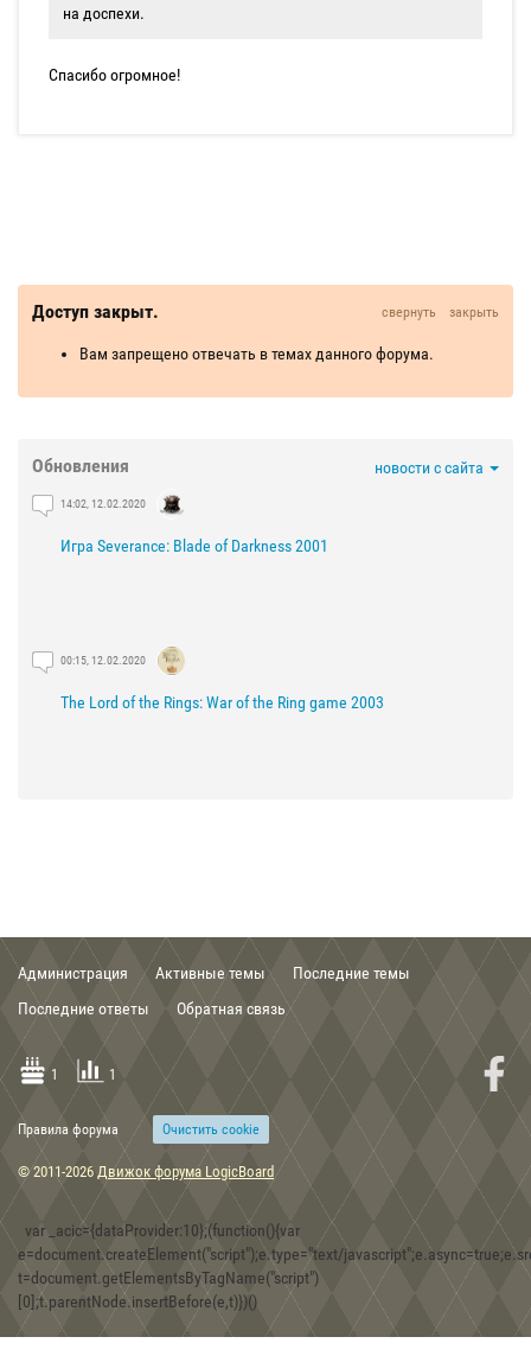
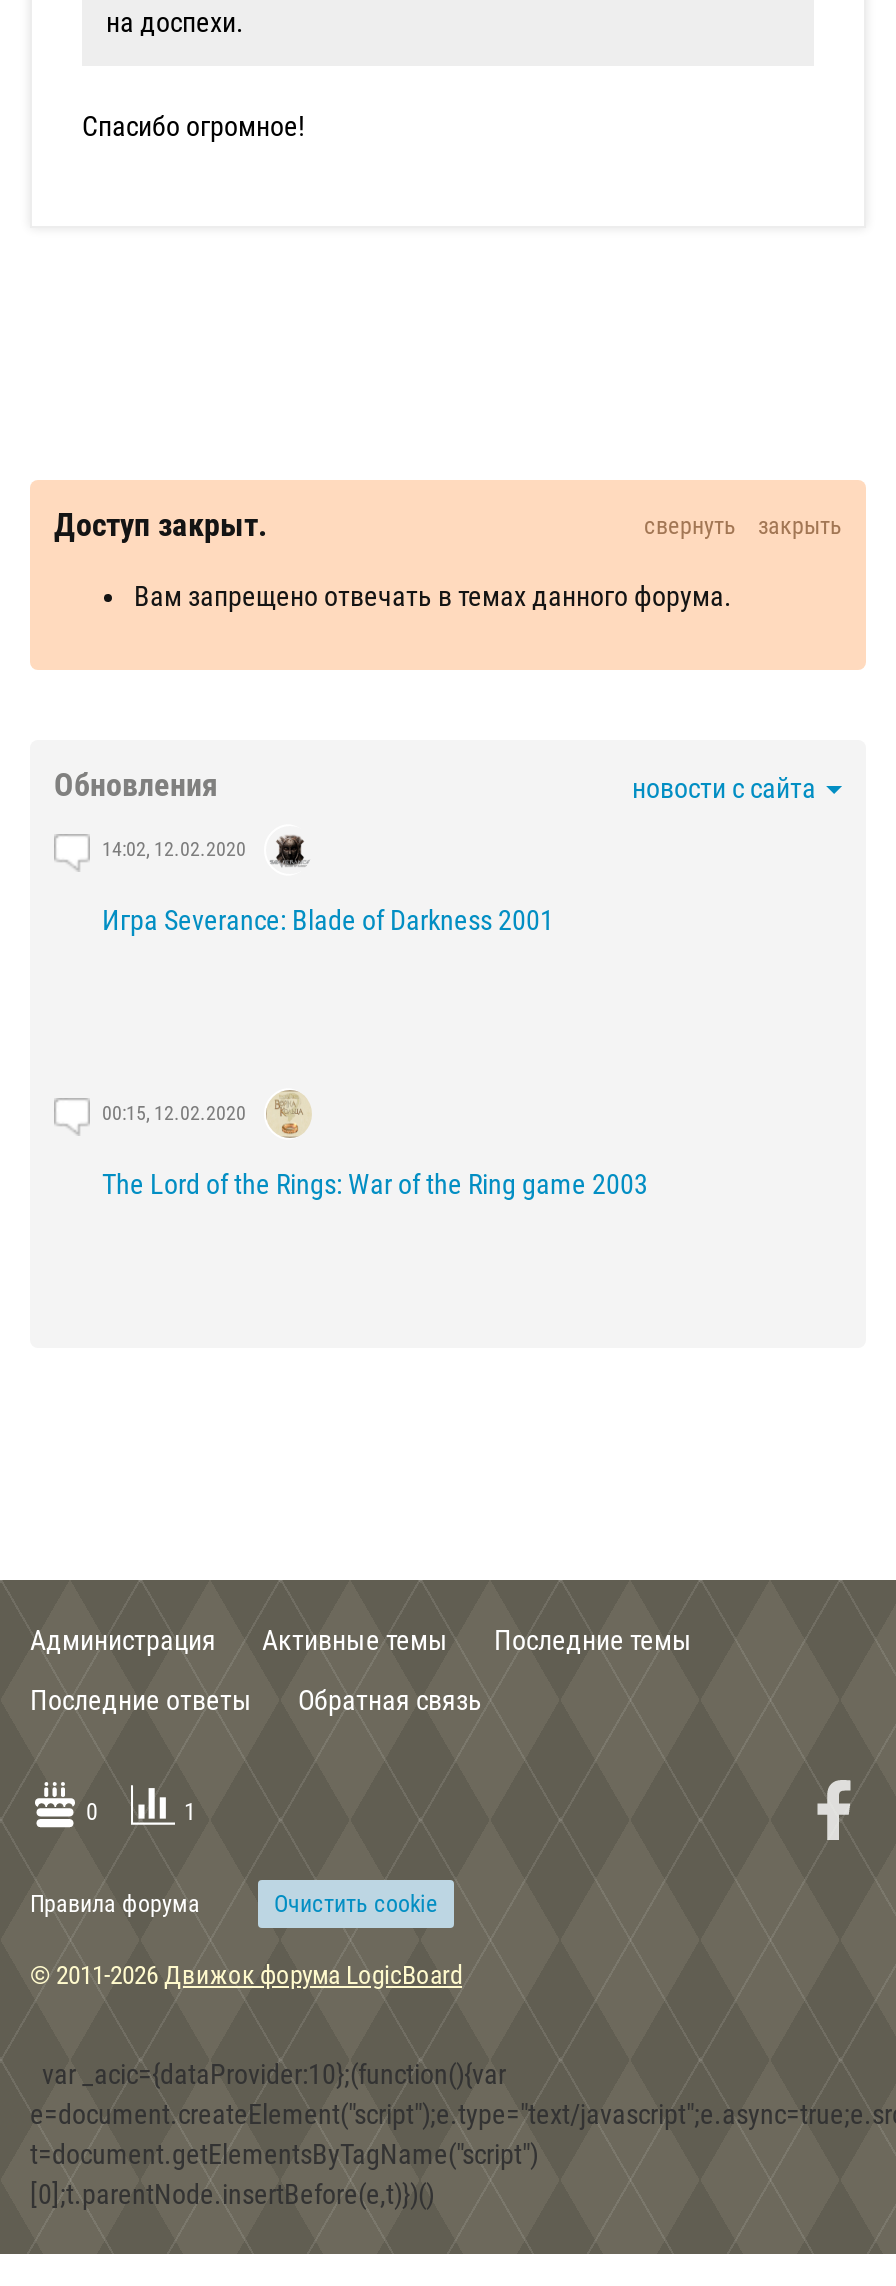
- 1
+ 0
